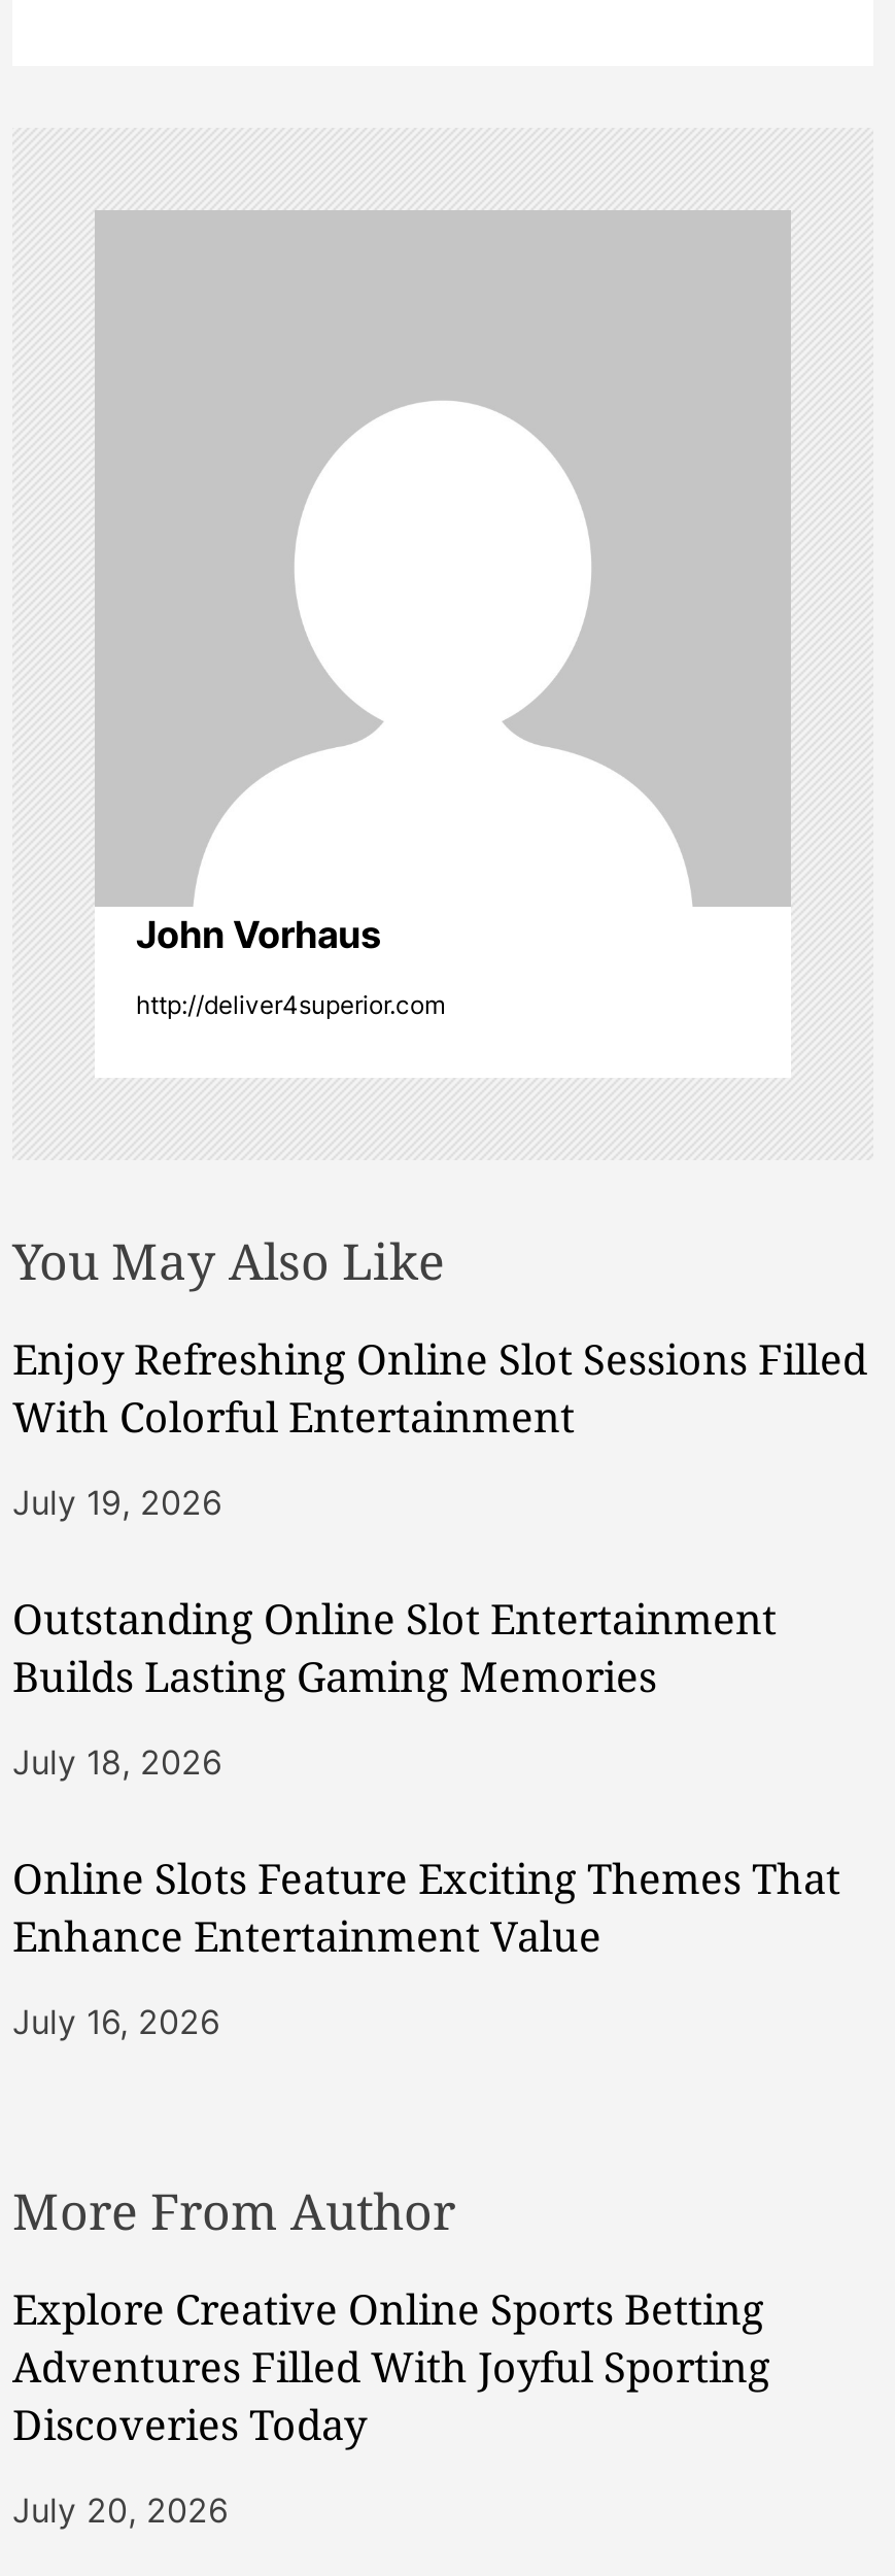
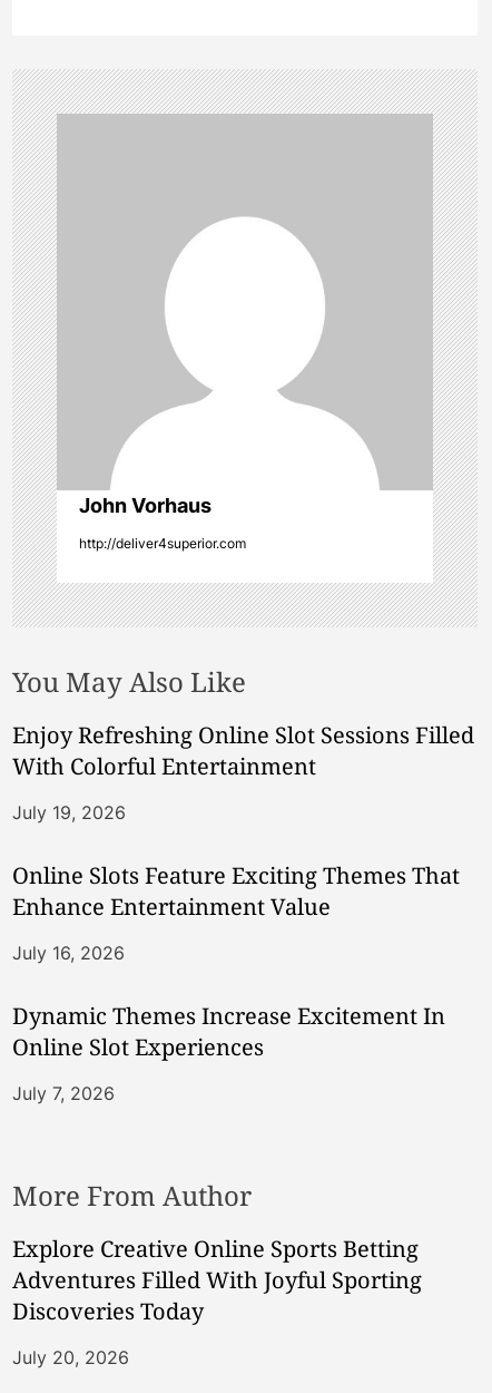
- Outstanding Online Slot Entertainment
- Builds Lasting Gaming Memories
- July 18, 2026

moved up: Online Slots Feature Exciting Themes That | Enhance Entertainment Value | July 16, 2026

+ Dynamic Themes Increase Excitement In
+ Online Slot Experiences
+ July 7, 2026
